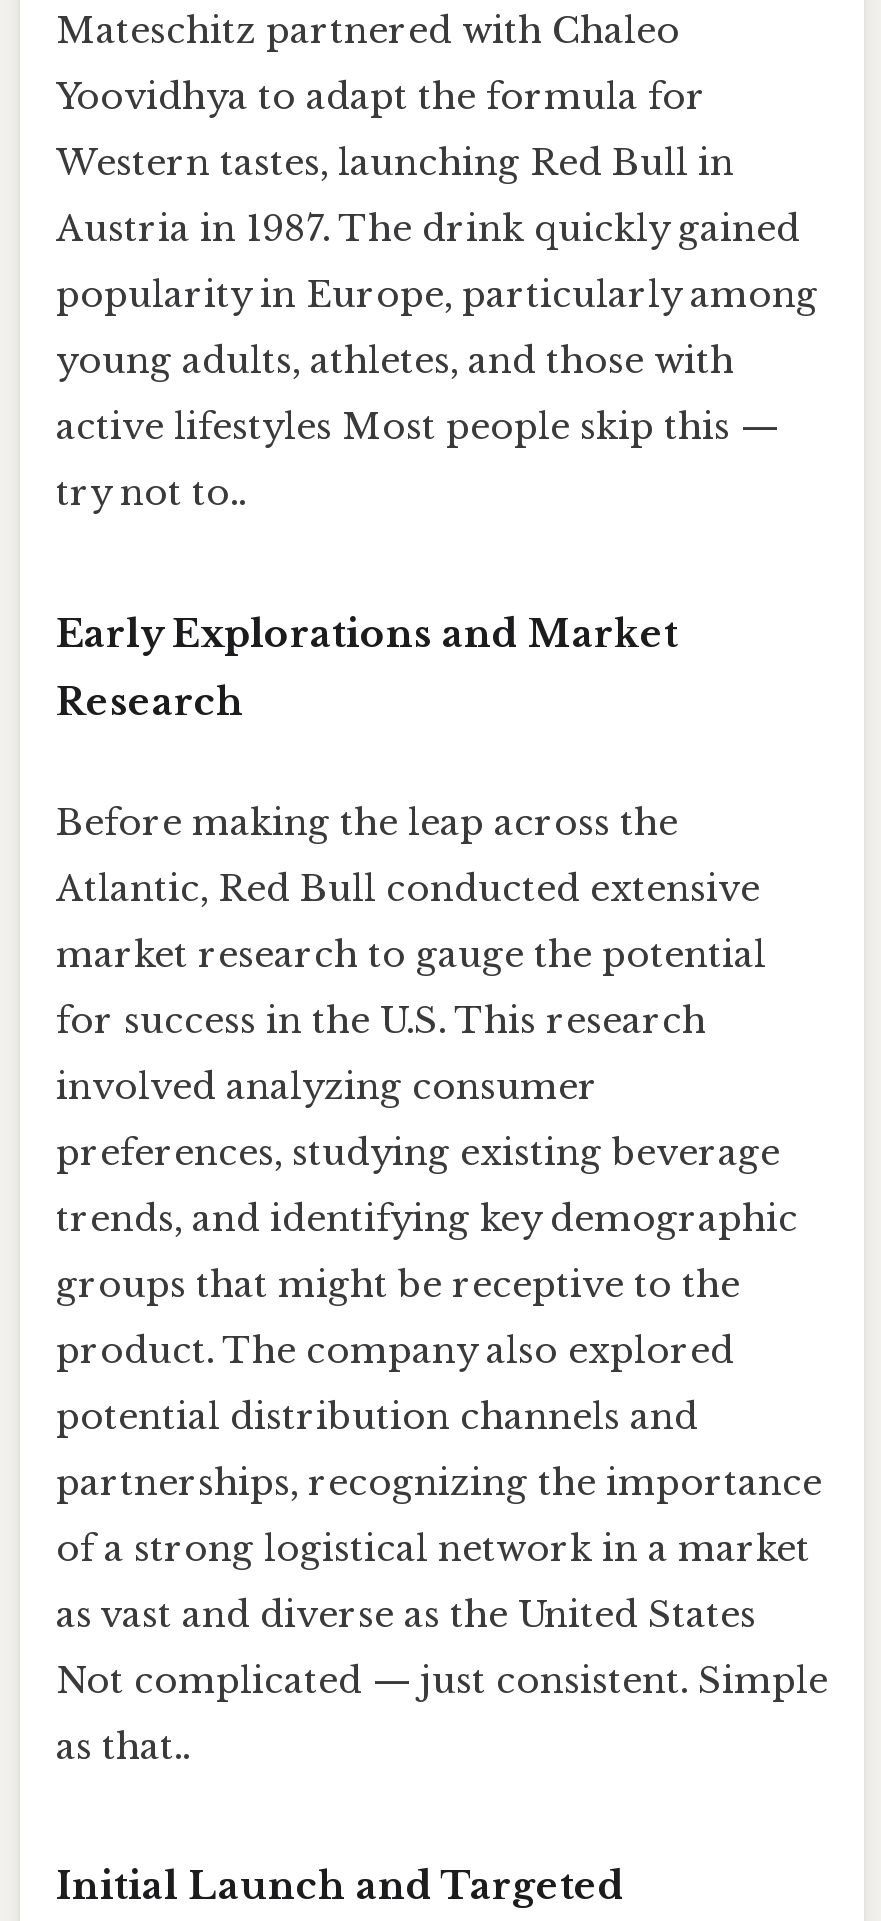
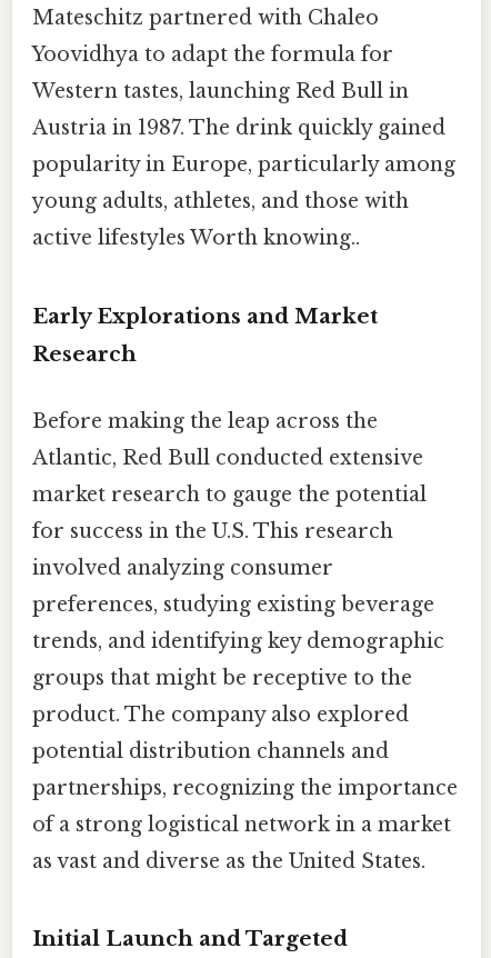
- active lifestyles Most people skip this —
- try not to..
+ active lifestyles Worth knowing..

- as vast and diverse as the United States
- Not complicated — just consistent. Simple
- as that..
+ as vast and diverse as the United States.
